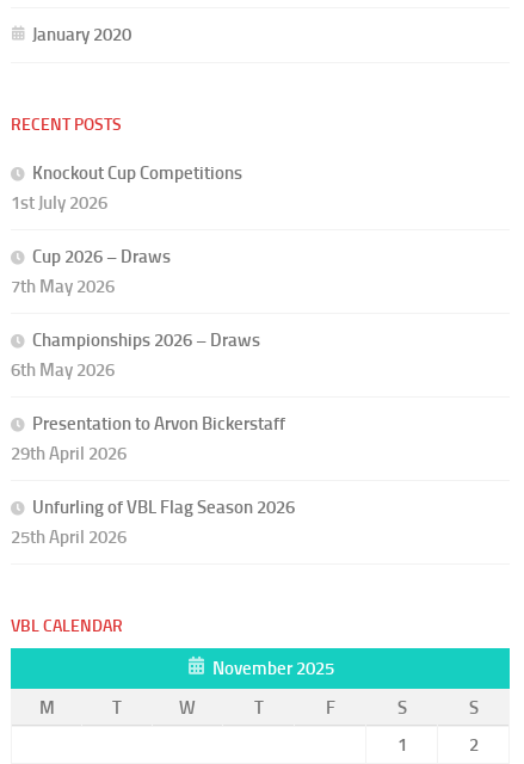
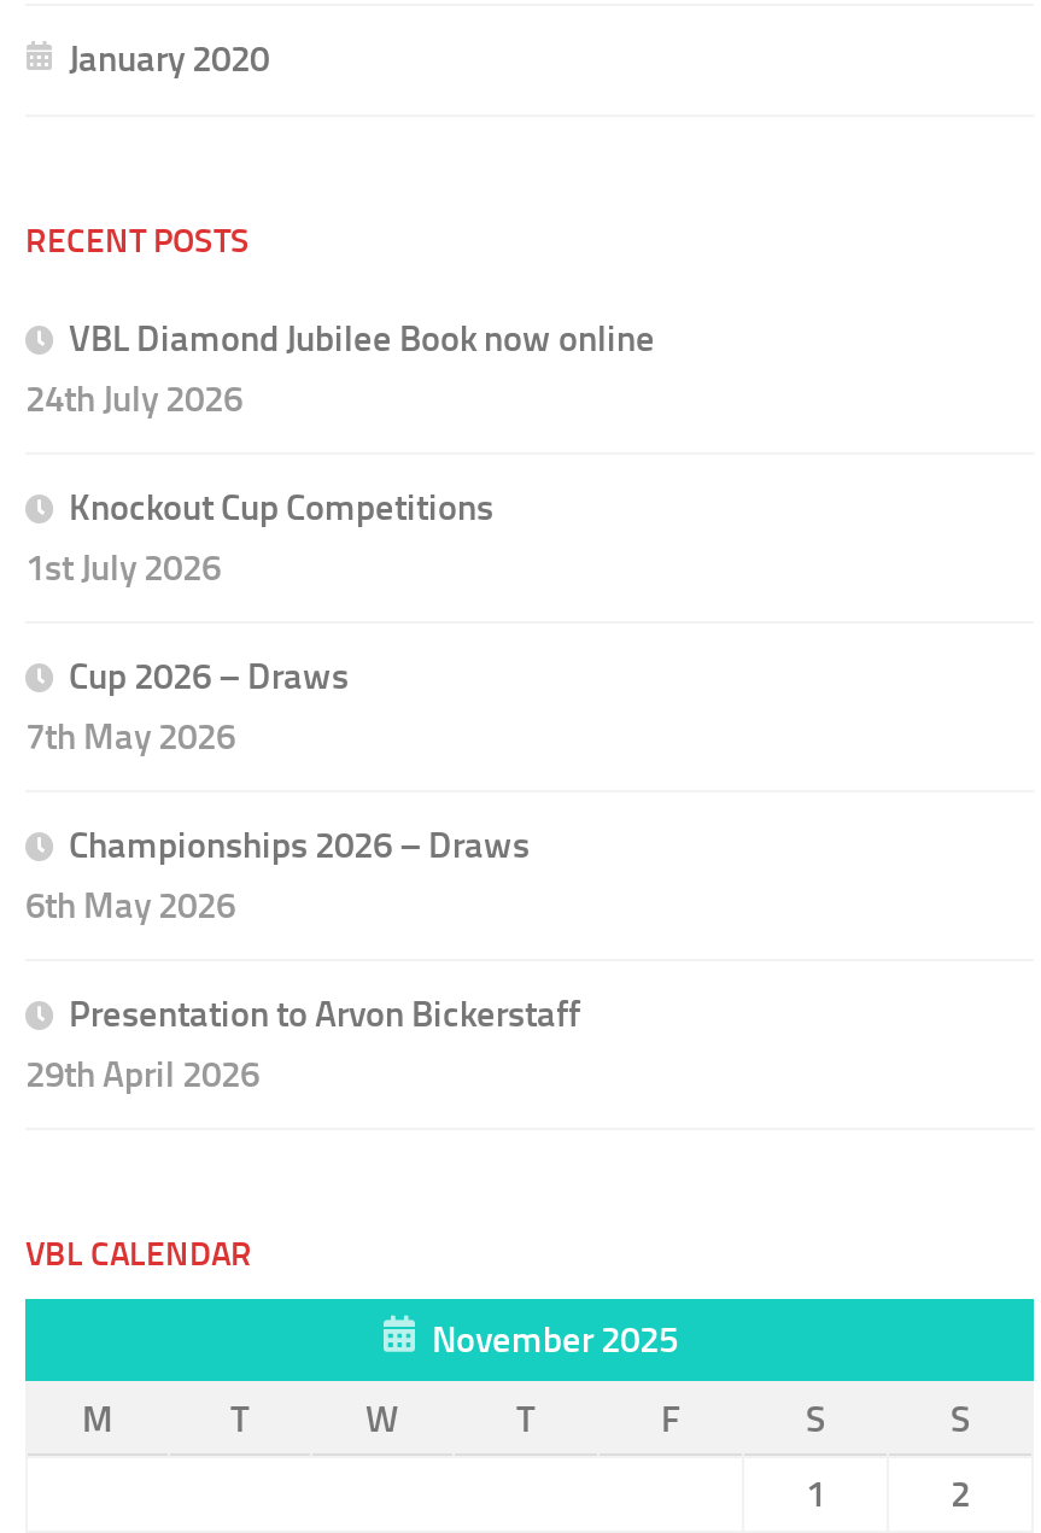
+ VBL Diamond Jubilee Book now online
+ 24th July 2026

moved down: Knockout Cup Competitions | 1st July 2026 | Cup 2026 – Draws | 7th May 2026 | Championships 2026 – Draws | 6th May 2026 | Presentation to Arvon Bickerstaff | 29th April 2026

- Unfurling of VBL Flag Season 2026
- 25th April 2026
